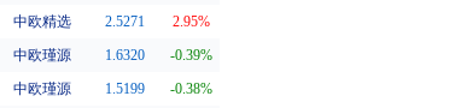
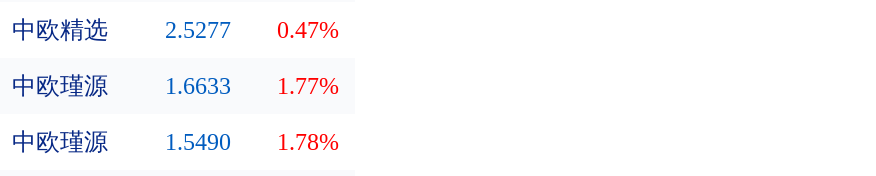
- 2.5271
+ 2.5277

- 2.95%
+ 0.47%

- 1.6320
+ 1.6633

- -0.39%
+ 1.77%

- 1.5199
+ 1.5490

- -0.38%
+ 1.78%
